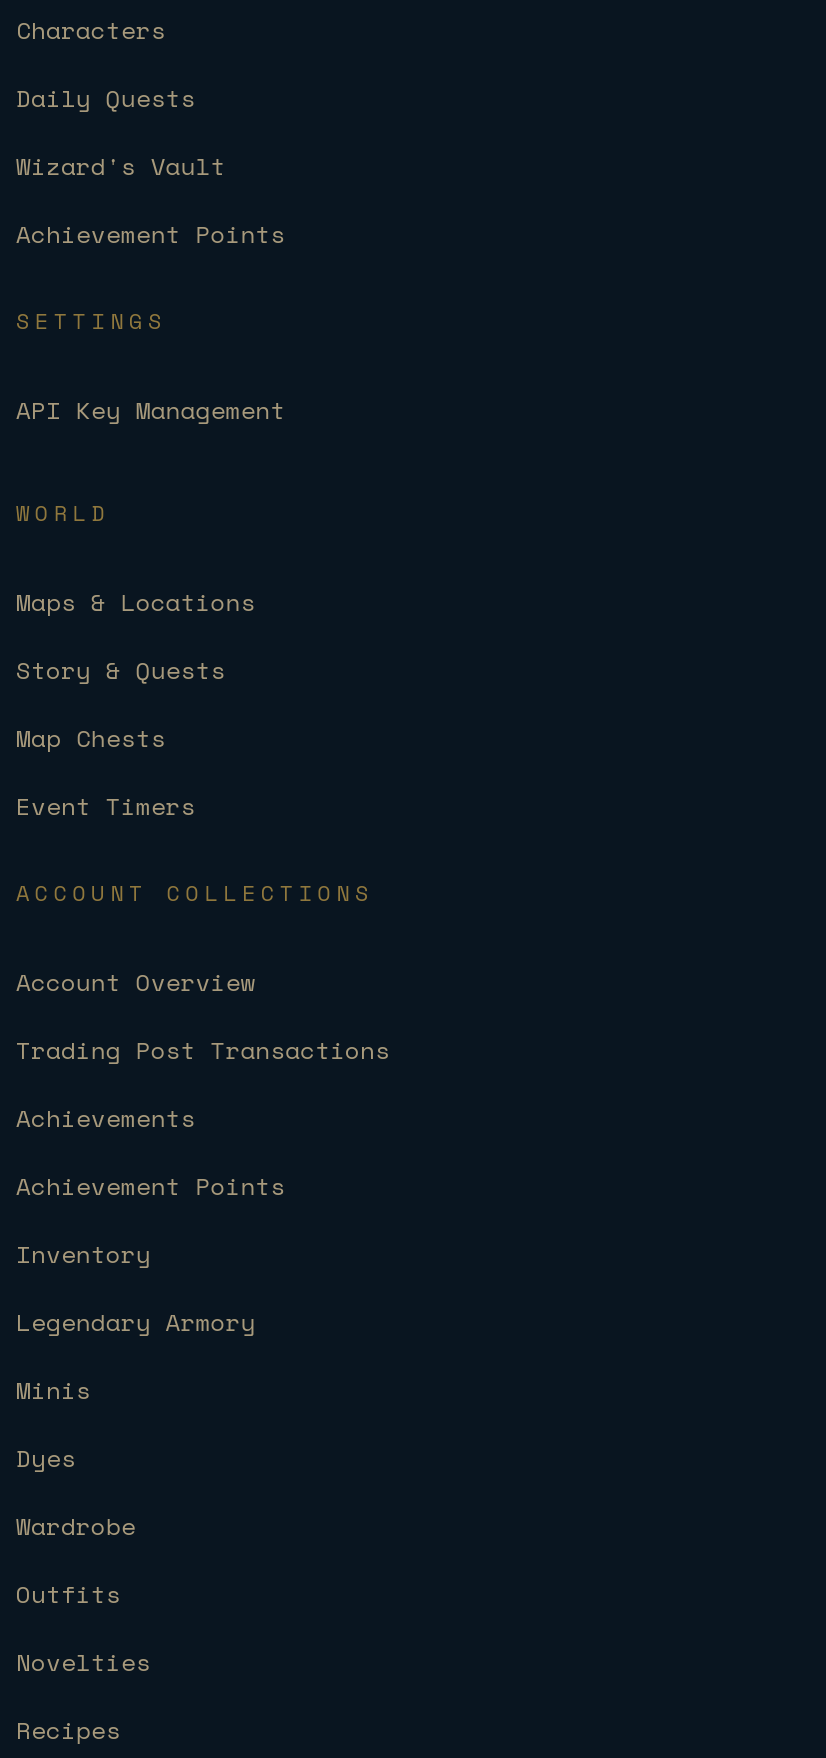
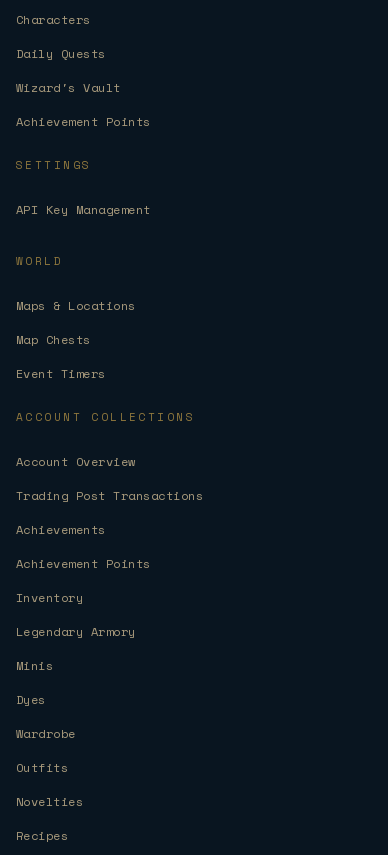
- Story & Quests
